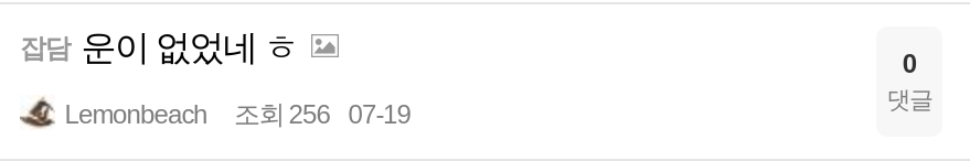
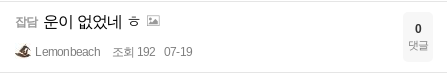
- Lemonbeach 조회 256 07-19
+ Lemonbeach 조회 192 07-19
